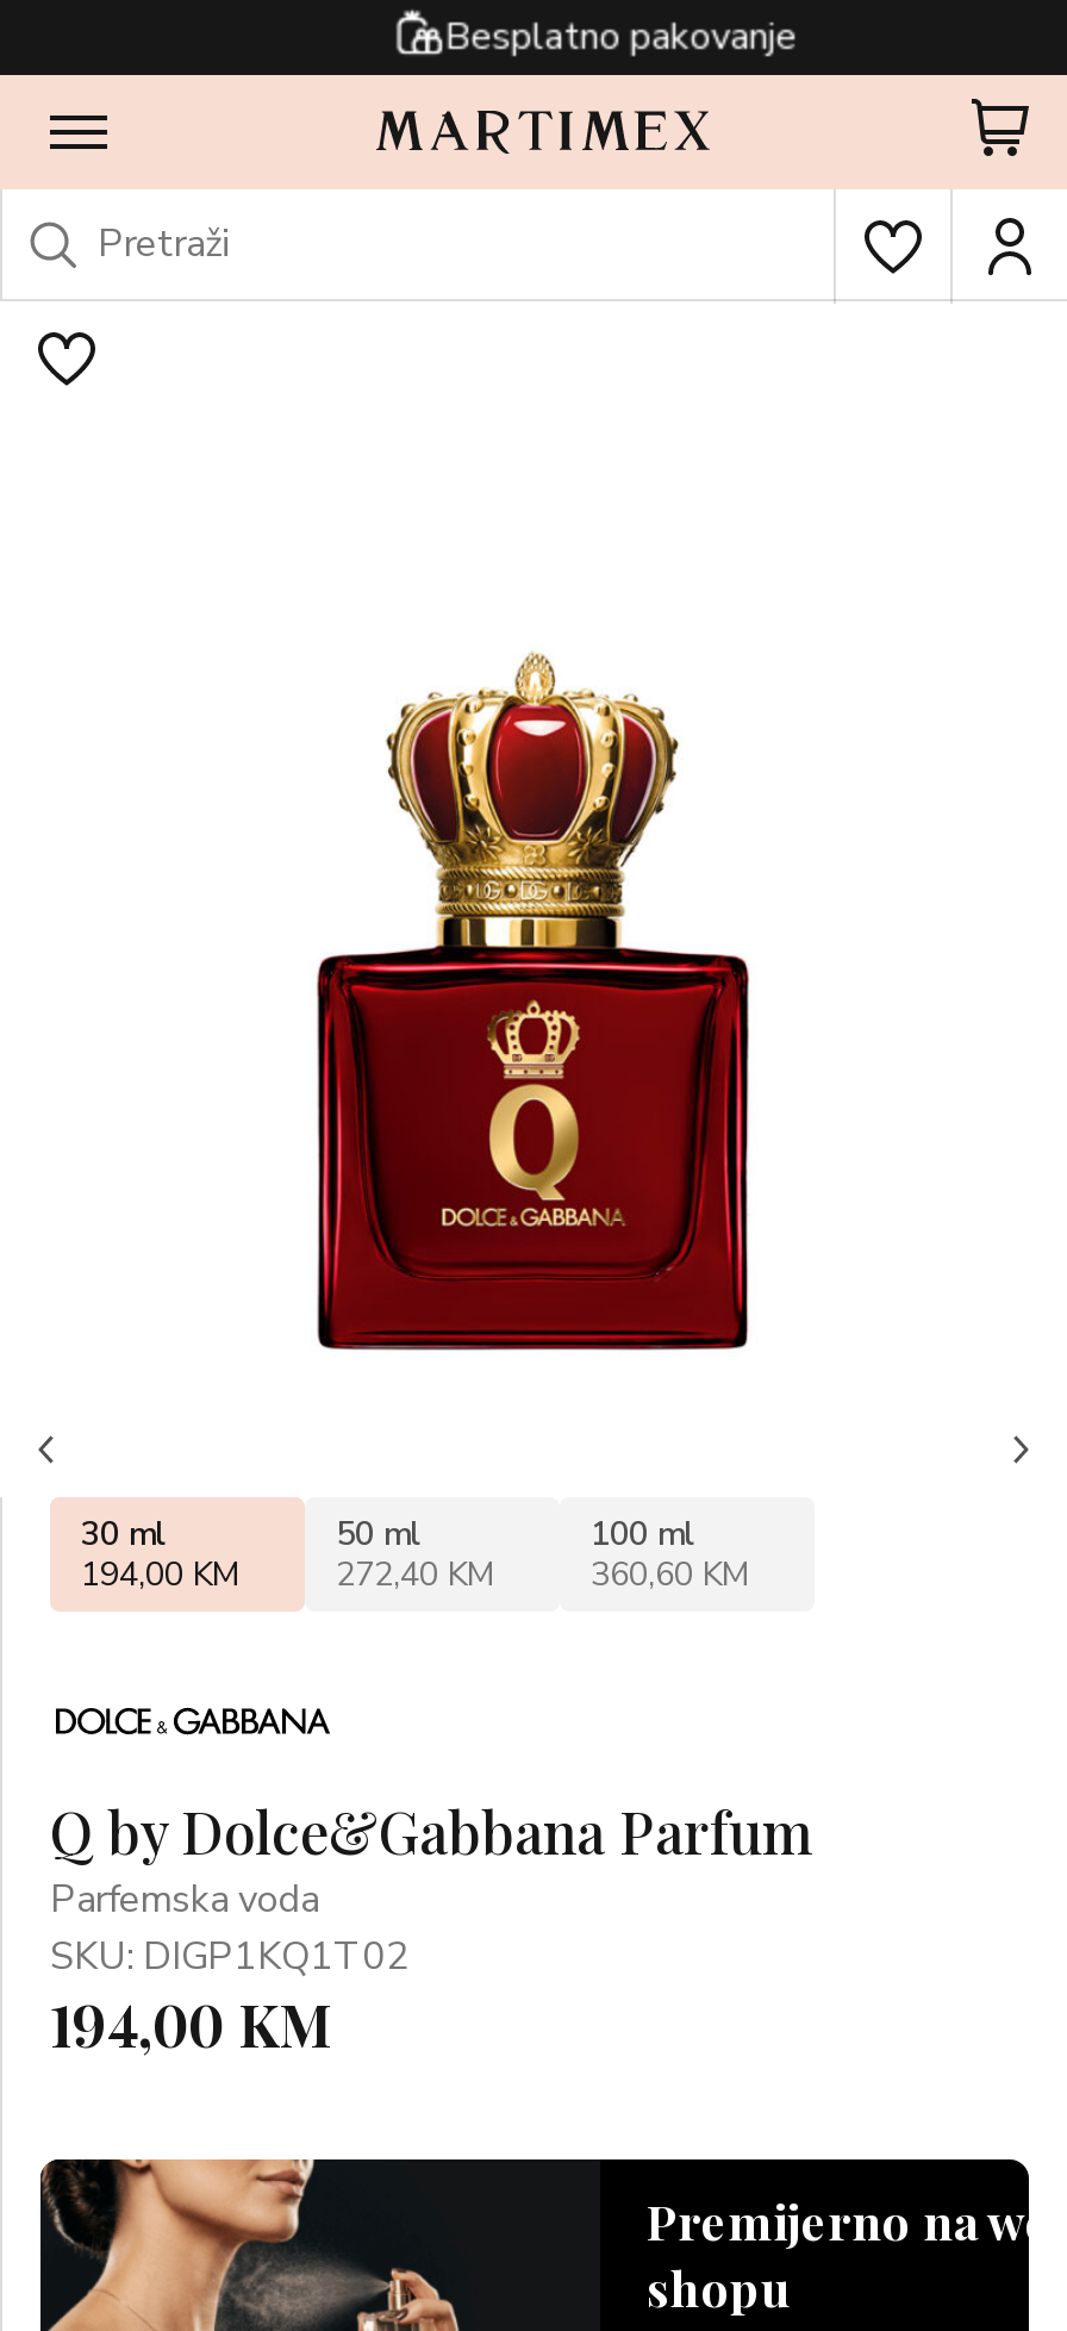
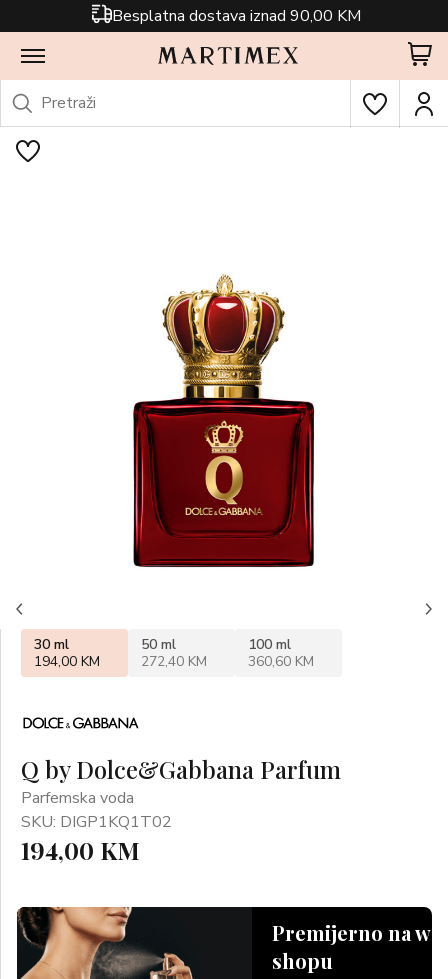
- Besplatno pakovanje
+ Besplatna dostava iznad 90,00 KM
